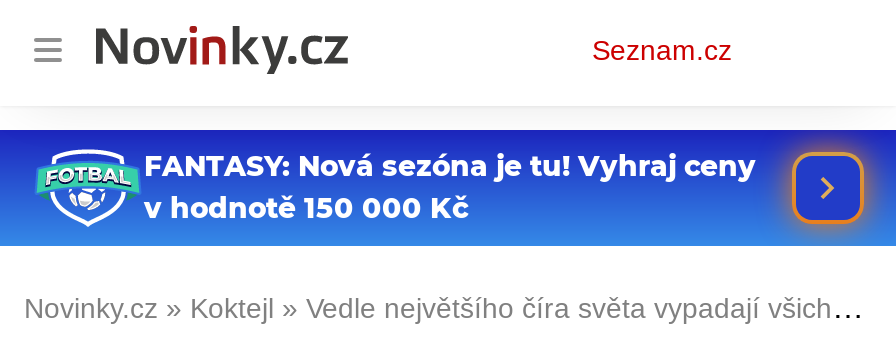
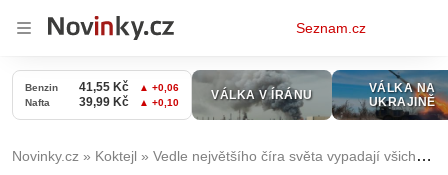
- [image]
+ [image]
